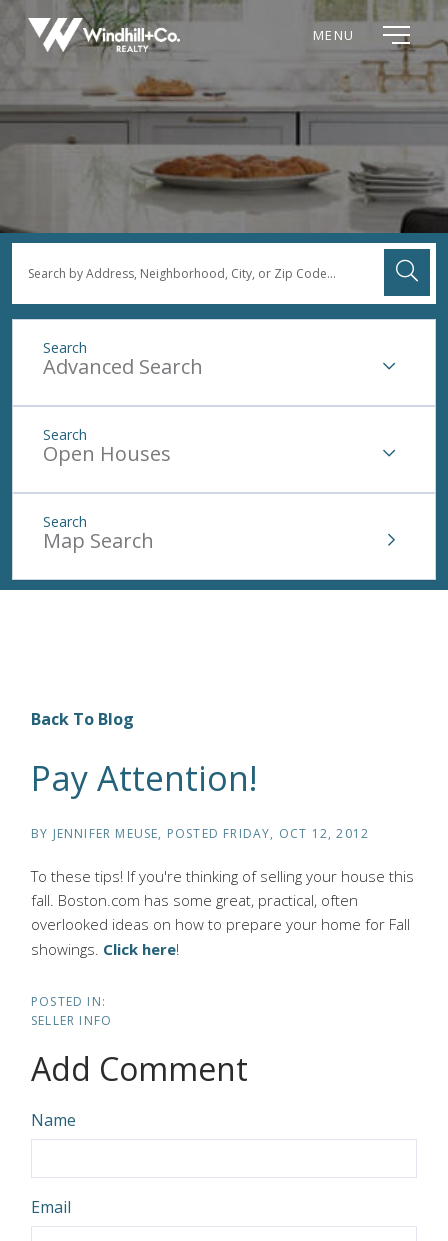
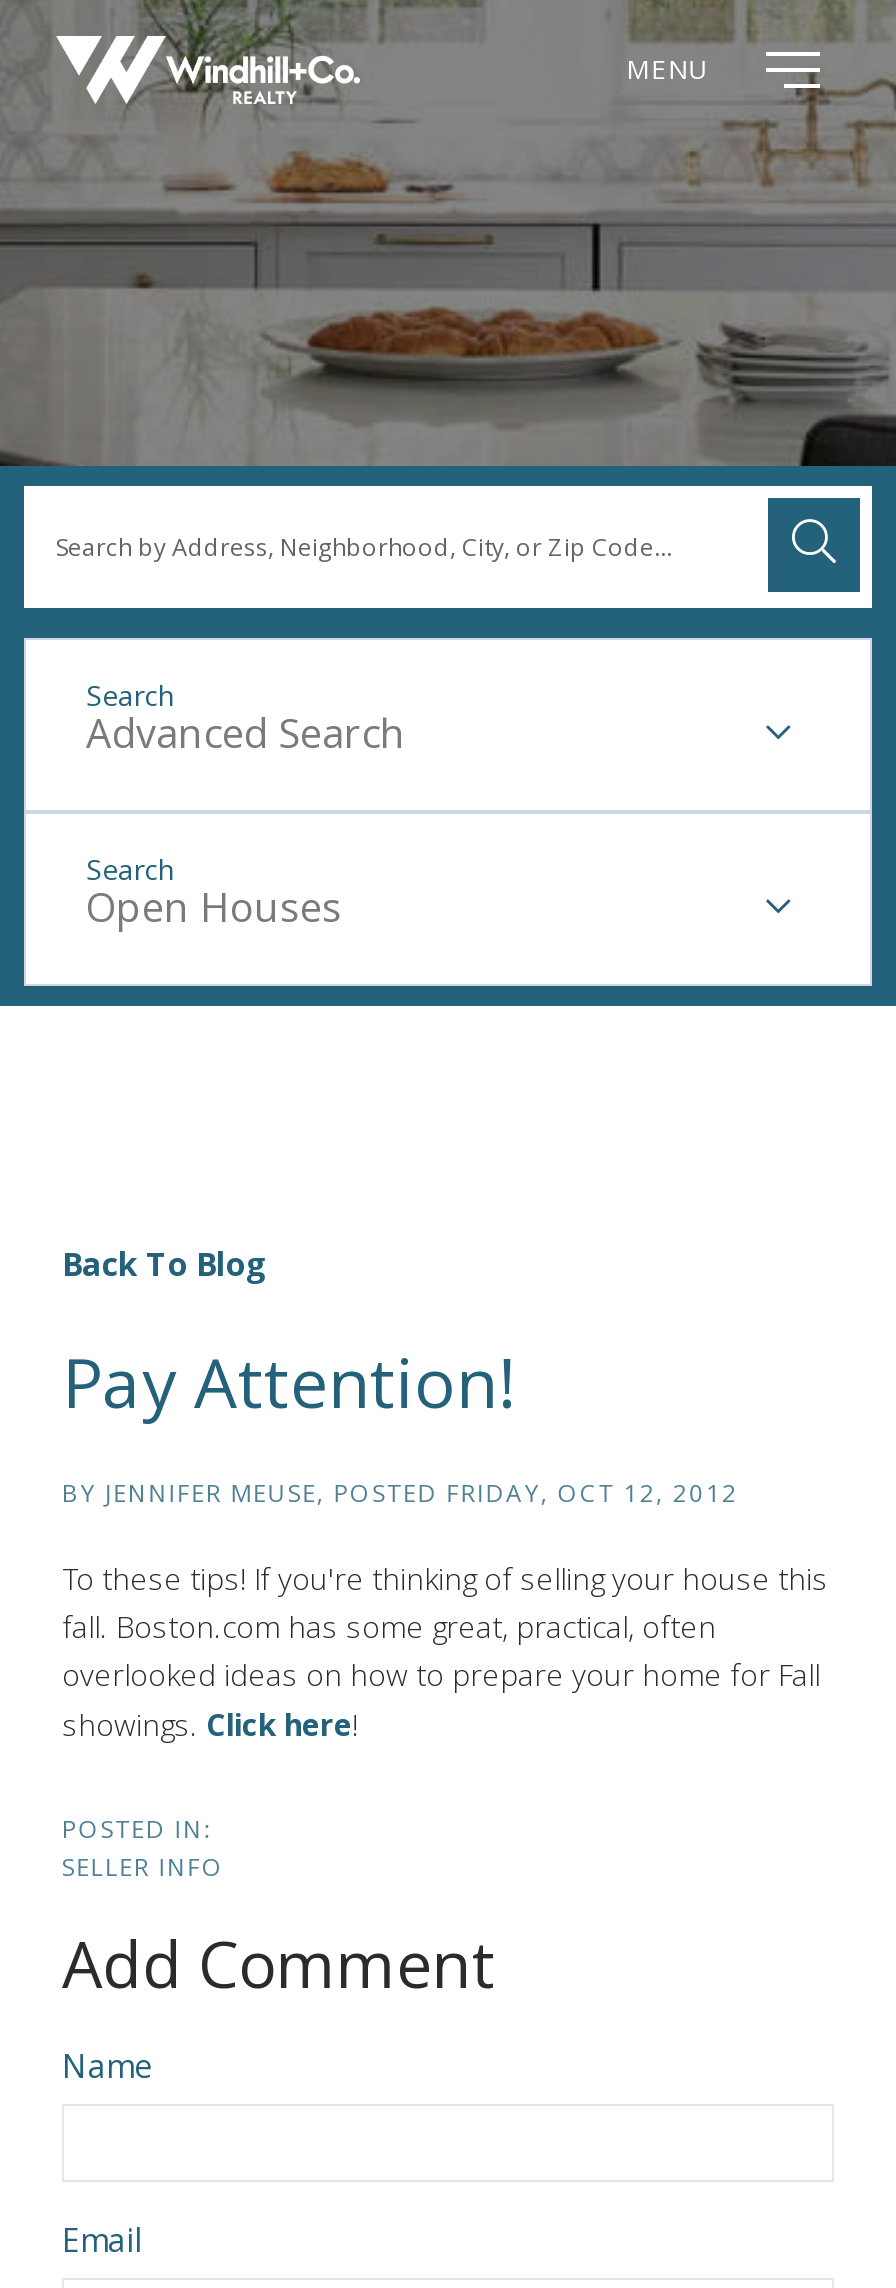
- Map Search
